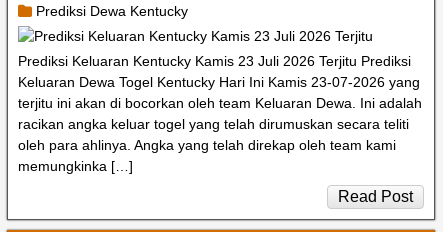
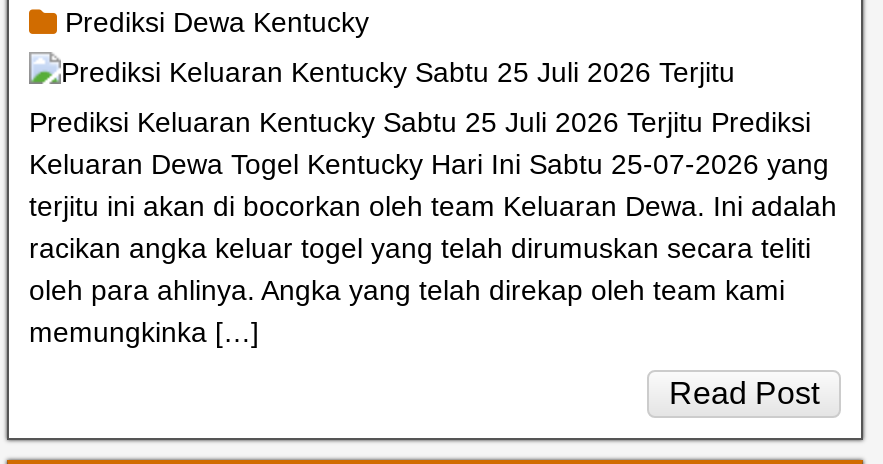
- Prediksi Keluaran Kentucky Kamis 23 Juli 2026 Terjitu Prediksi
+ Prediksi Keluaran Kentucky Sabtu 25 Juli 2026 Terjitu Prediksi

- Keluaran Dewa Togel Kentucky Hari Ini Kamis 23-07-2026 yang
+ Keluaran Dewa Togel Kentucky Hari Ini Sabtu 25-07-2026 yang
